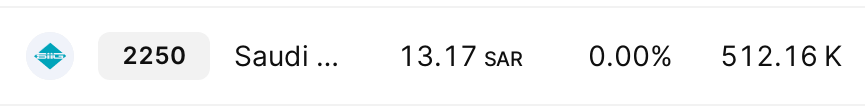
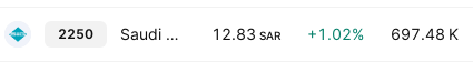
- 13.17 SAR
+ 12.83 SAR

- 0.00%
+ +1.02%

- 512.16 K
+ 697.48 K
